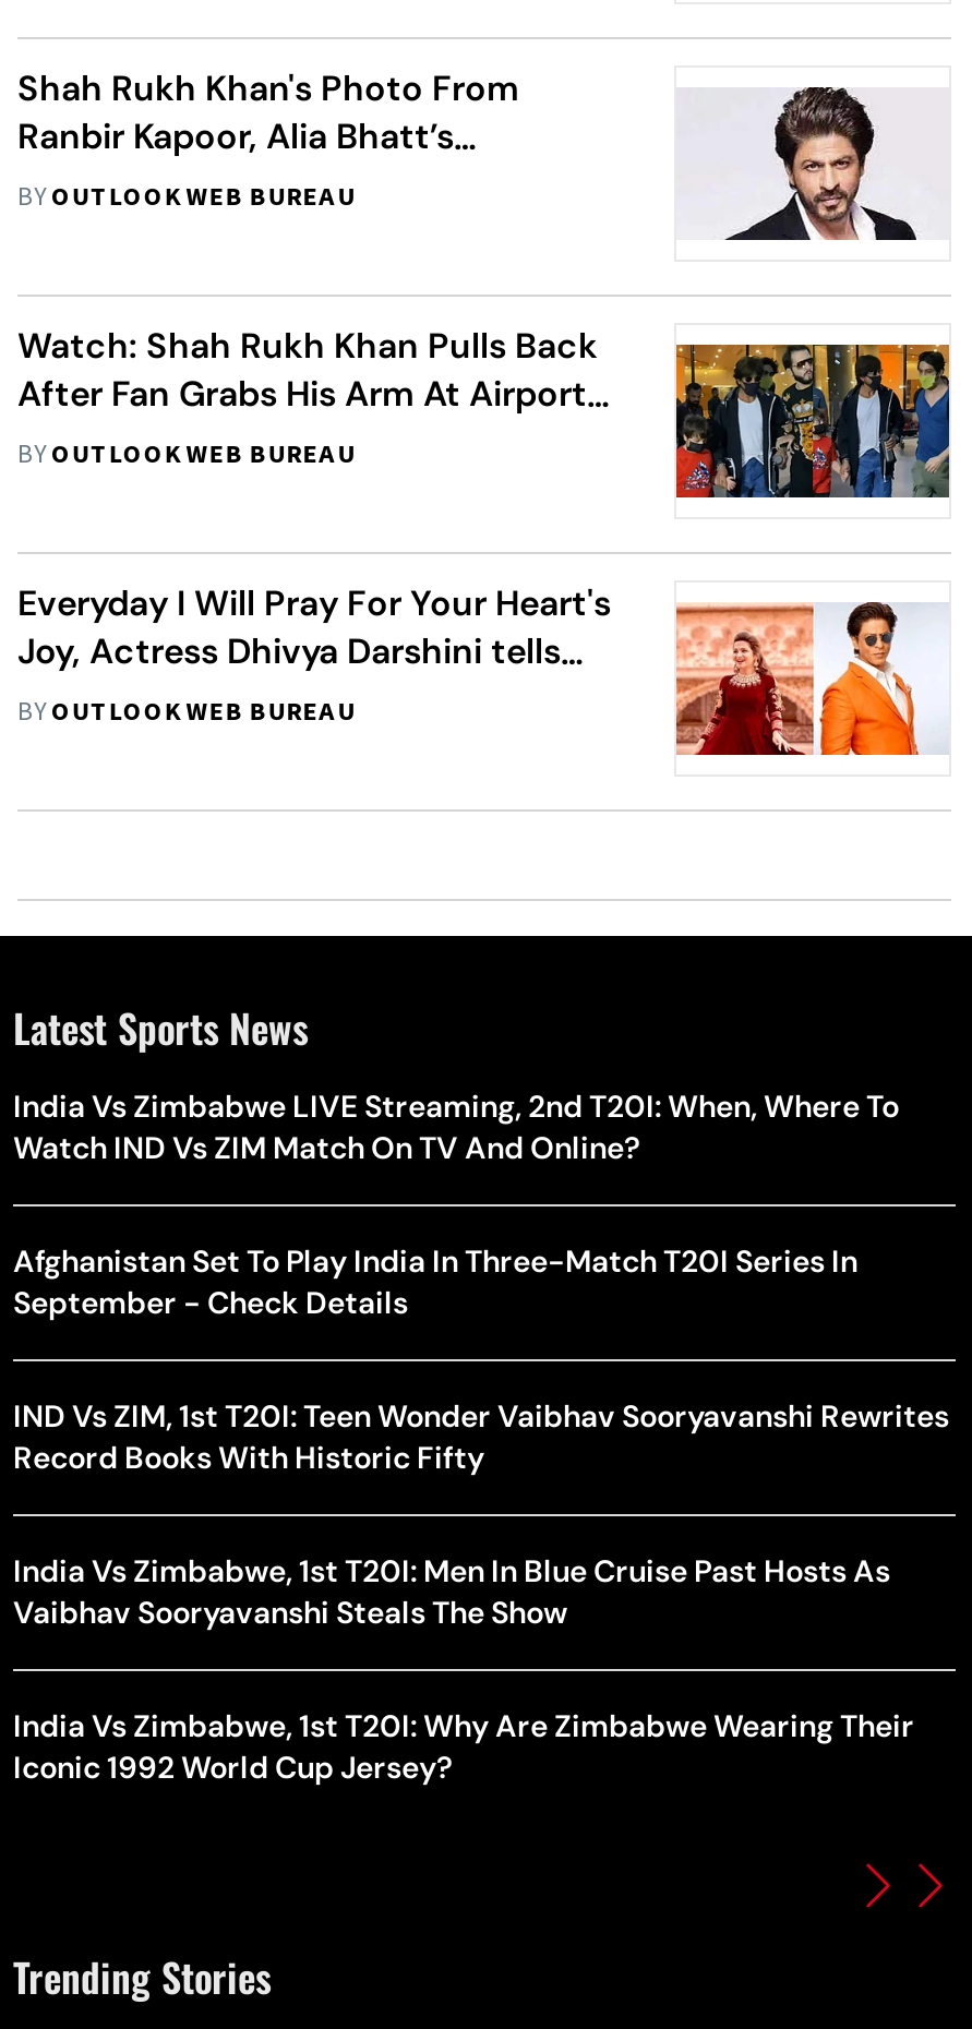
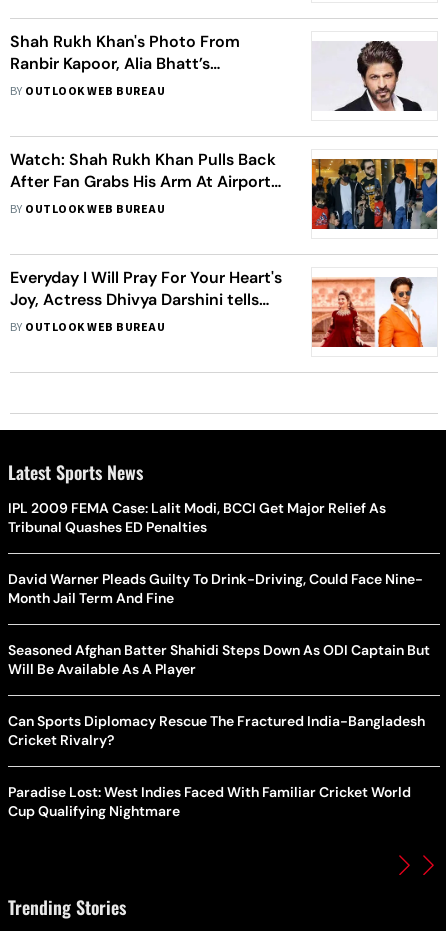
- India Vs Zimbabwe LIVE Streaming, 2nd T20I: When, Where To
- Watch IND Vs ZIM Match On TV And Online?
+ IPL 2009 FEMA Case: Lalit Modi, BCCI Get Major Relief As
+ Tribunal Quashes ED Penalties

- Afghanistan Set To Play India In Three-Match T20I Series In
- September - Check Details
+ David Warner Pleads Guilty To Drink-Driving, Could Face Nine-
+ Month Jail Term And Fine

- IND Vs ZIM, 1st T20I: Teen Wonder Vaibhav Sooryavanshi Rewrites
- Record Books With Historic Fifty
+ Seasoned Afghan Batter Shahidi Steps Down As ODI Captain But
+ Will Be Available As A Player

- India Vs Zimbabwe, 1st T20I: Men In Blue Cruise Past Hosts As
- Vaibhav Sooryavanshi Steals The Show
+ Can Sports Diplomacy Rescue The Fractured India-Bangladesh
+ Cricket Rivalry?

- India Vs Zimbabwe, 1st T20I: Why Are Zimbabwe Wearing Their
- Iconic 1992 World Cup Jersey?
+ Paradise Lost: West Indies Faced With Familiar Cricket World
+ Cup Qualifying Nightmare
